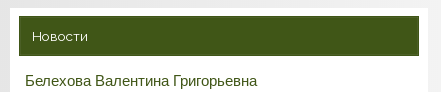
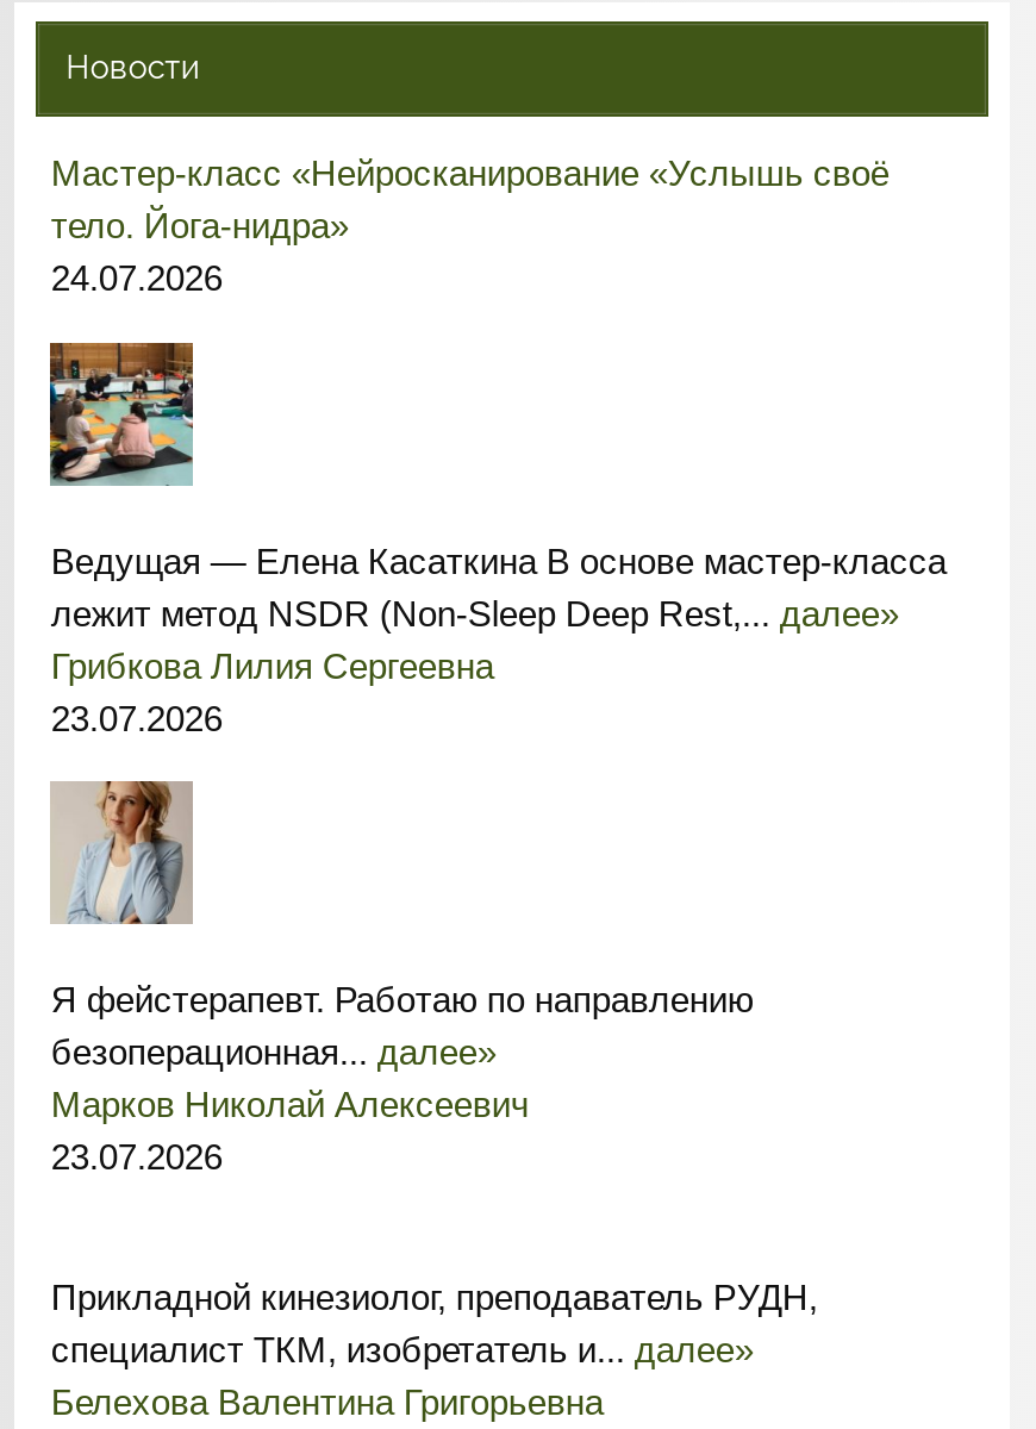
+ [image]
+ Ведущая — Елена Касаткина В основе мастер-класса
+ лежит метод NSDR (Non-Sleep Deep Rest,... далее»
+ Грибкова Лилия Сергеевна
+ 23.07.2026

+ Мастер-класс «Нейросканирование «Услышь своё
+ тело. Йога-нидра»
+ 24.07.2026

+ [image]
+ Я фейстерапевт. Работаю по направлению
+ безоперационная... далее»
+ Марков Николай Алексеевич
+ 23.07.2026
+ Прикладной кинезиолог, преподаватель РУДН,
+ специалист ТКМ, изобретатель и... далее»
